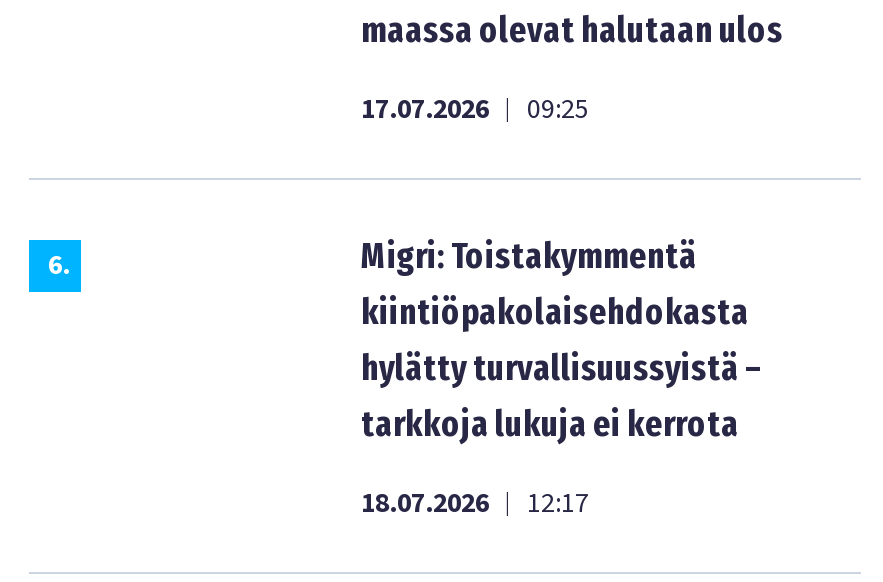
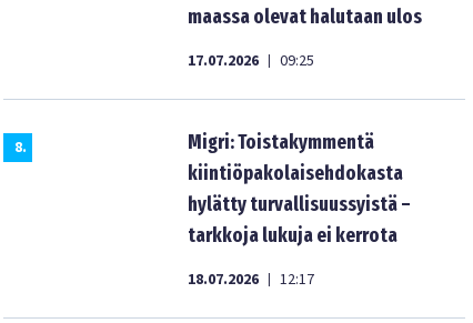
- 6.
+ 8.
